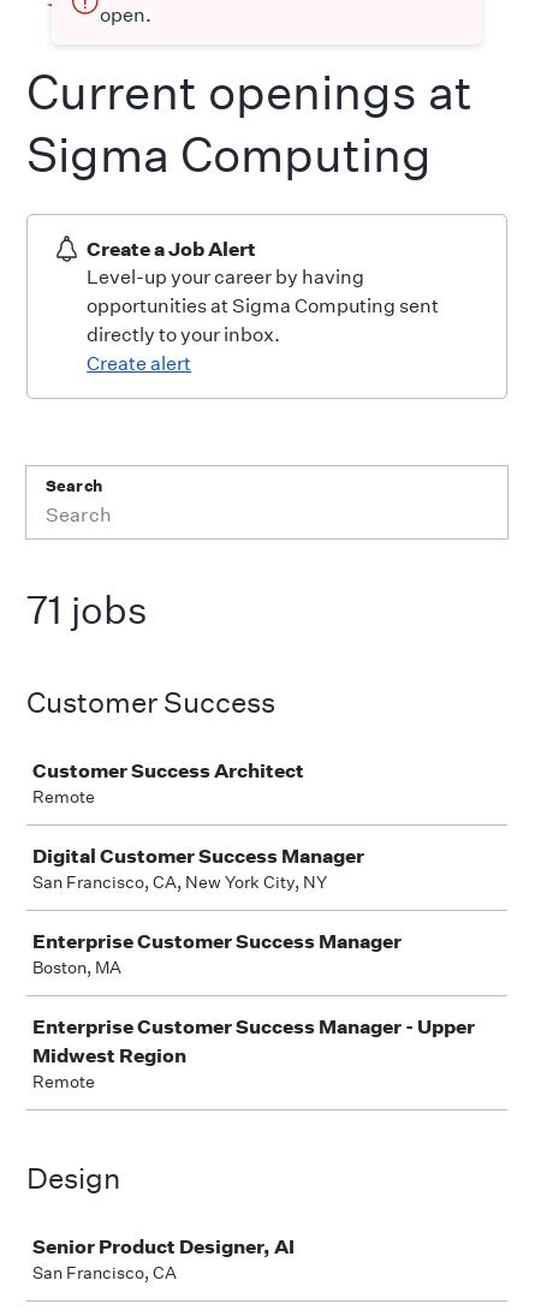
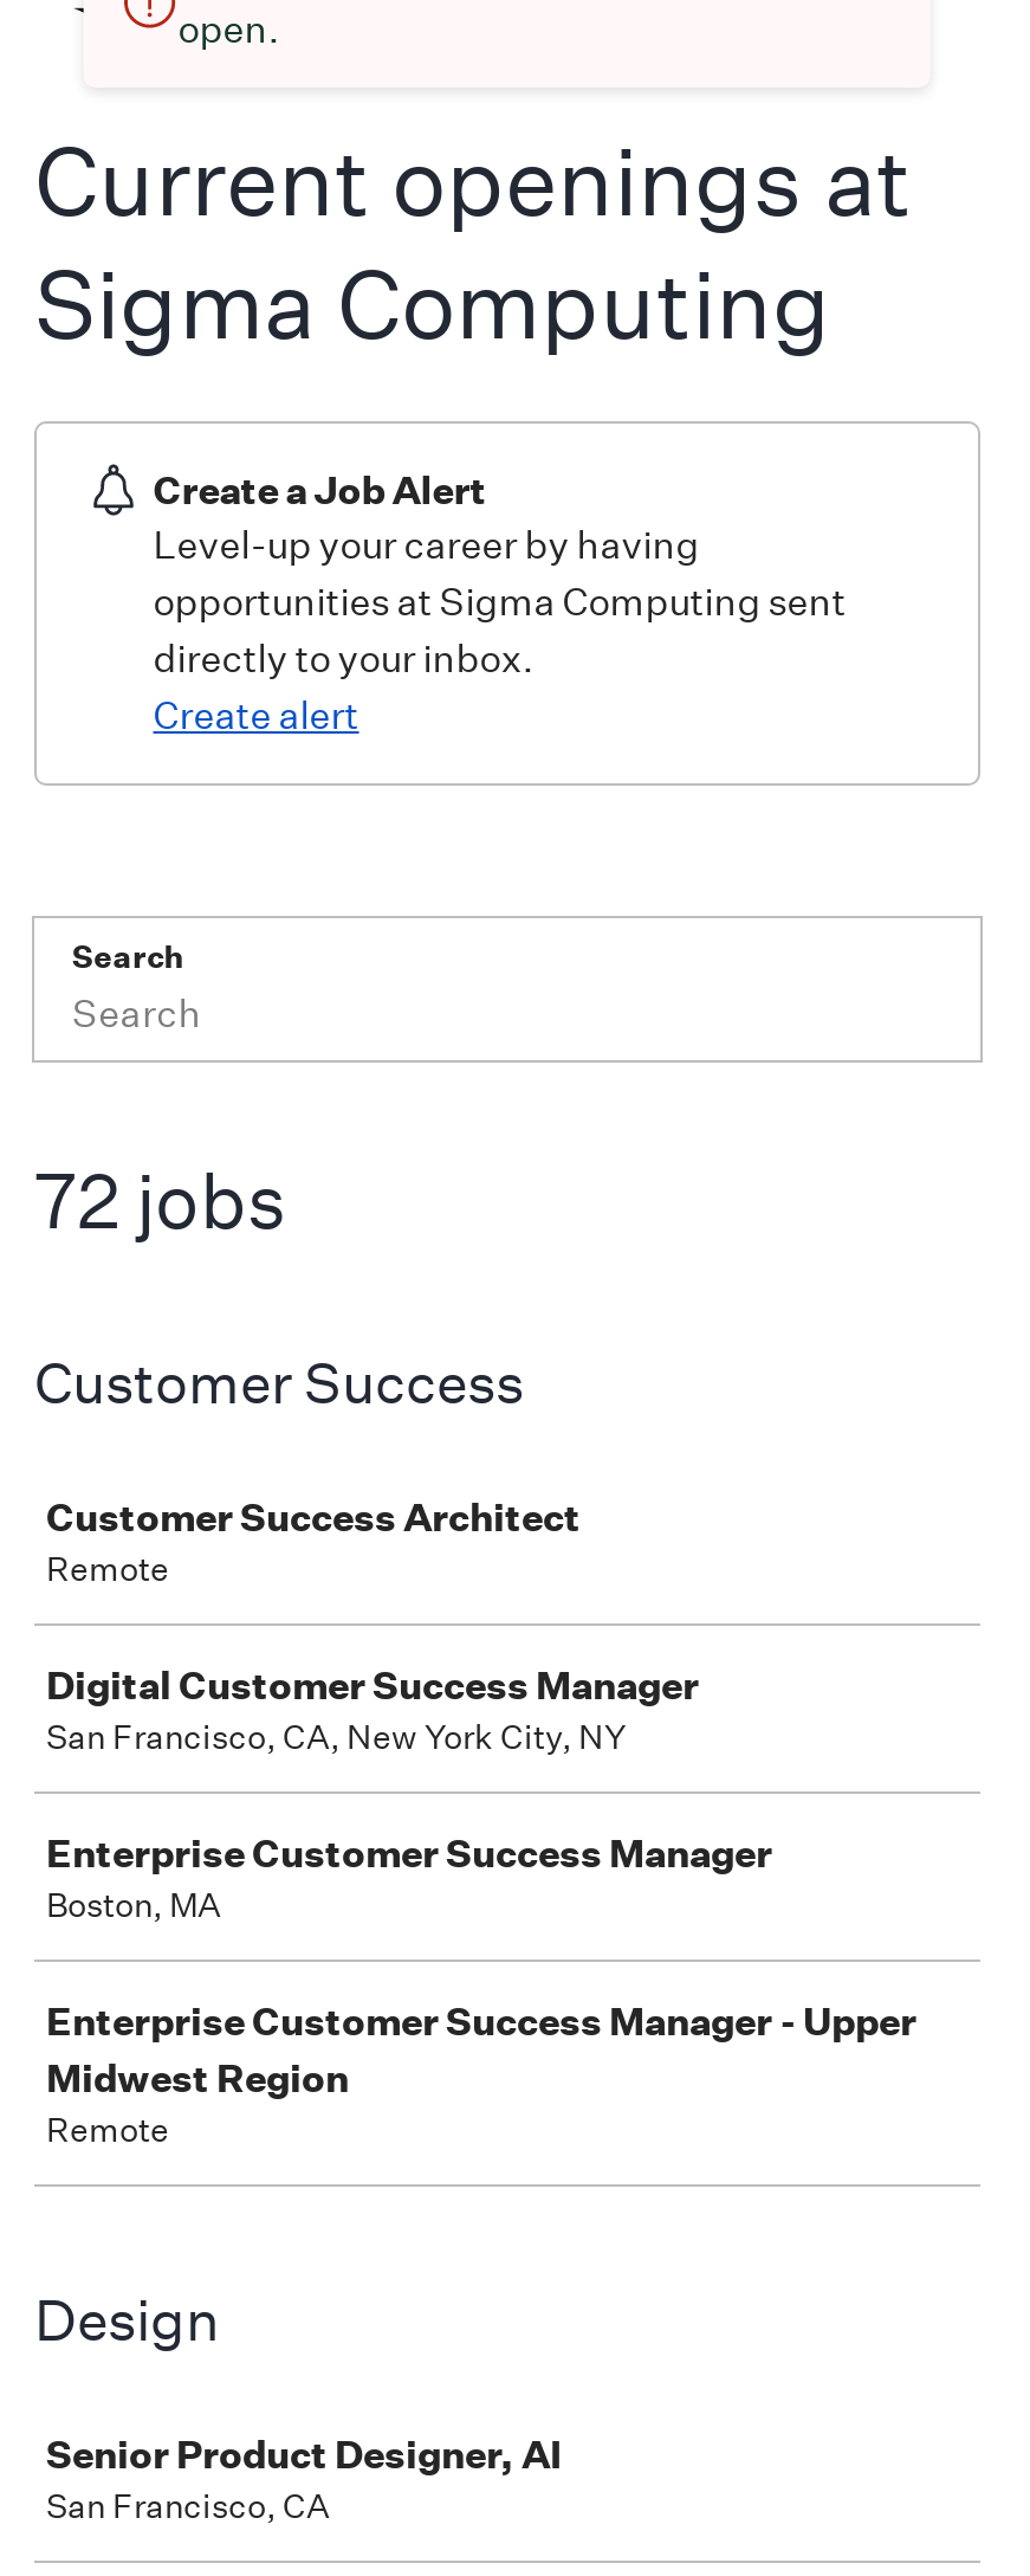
- 71 jobs
+ 72 jobs
